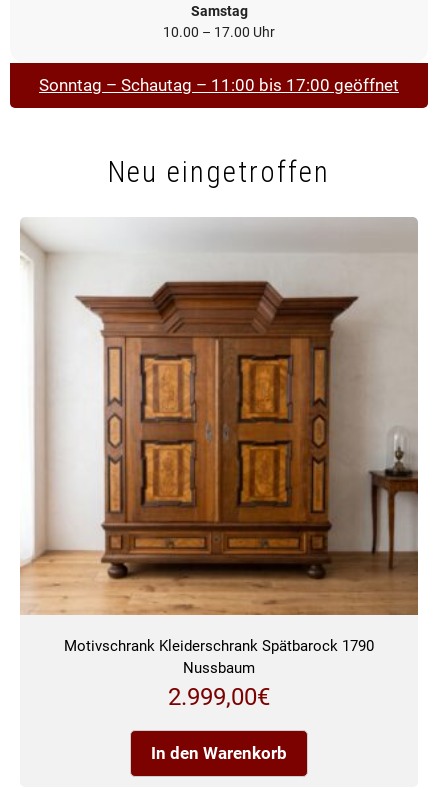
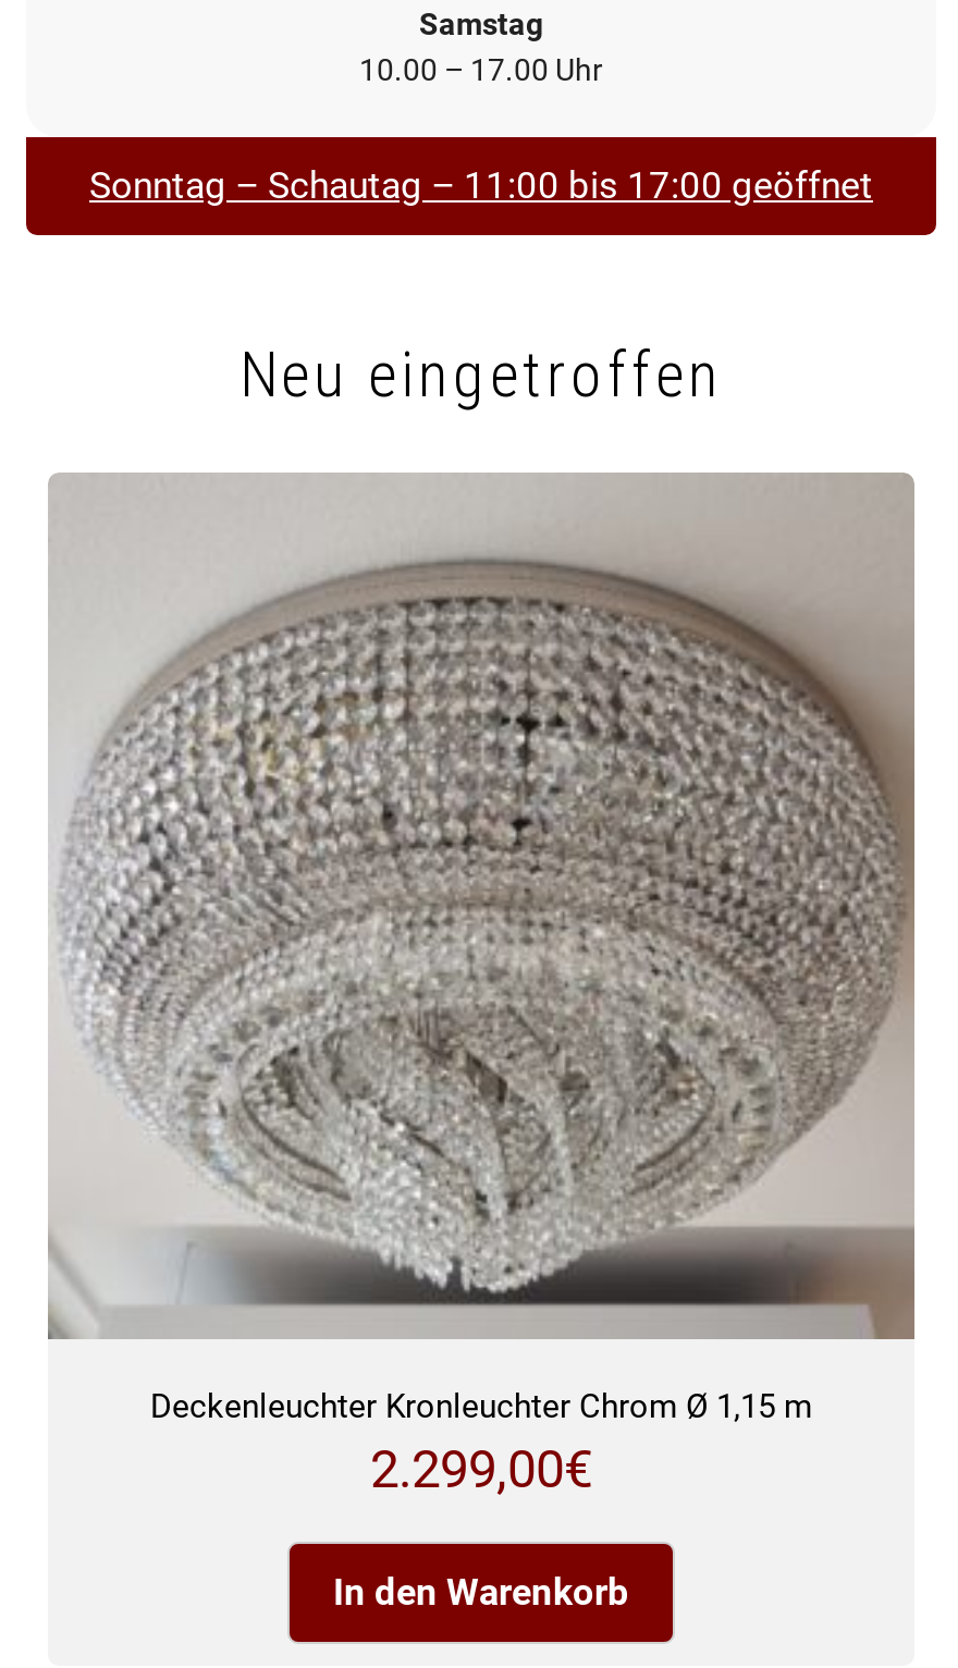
- [image]
- Motivschrank Kleiderschrank Spätbarock 1790
- Nussbaum
- 2.999,00€
+ [image]
+ Deckenleuchter Kronleuchter Chrom Ø 1,15 m
+ 2.299,00€
